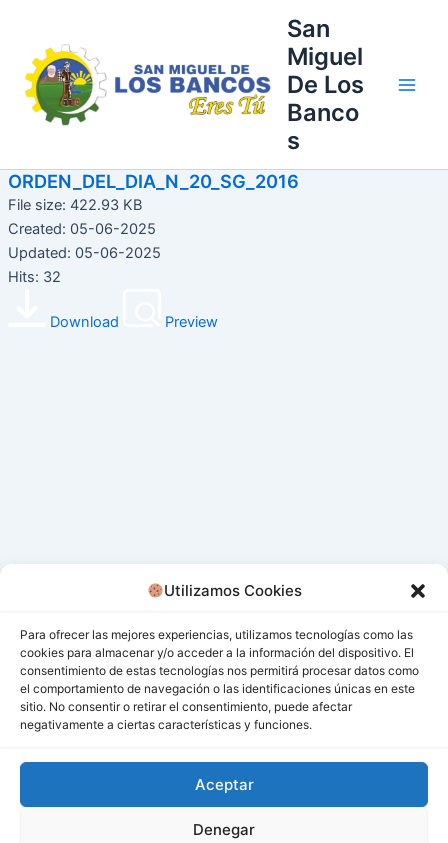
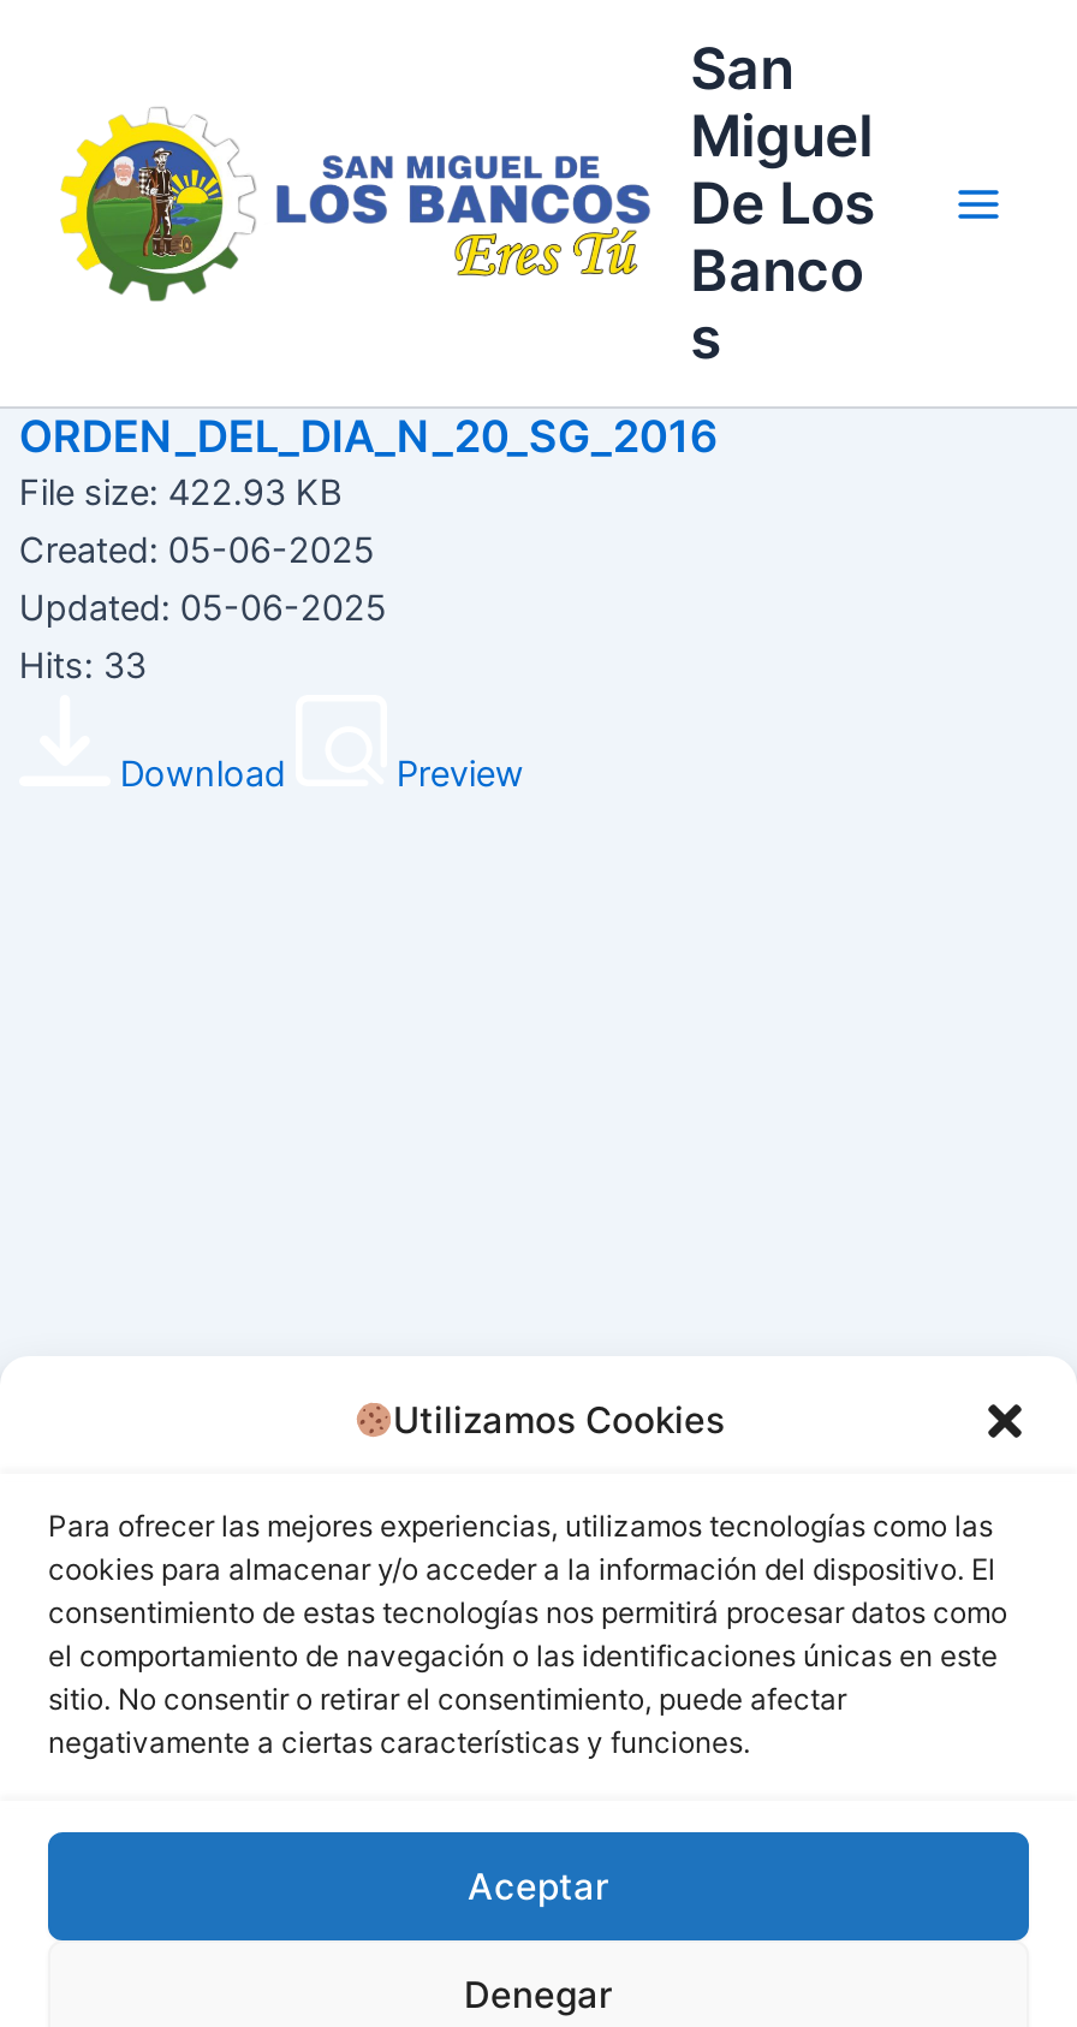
- Hits: 32
+ Hits: 33
